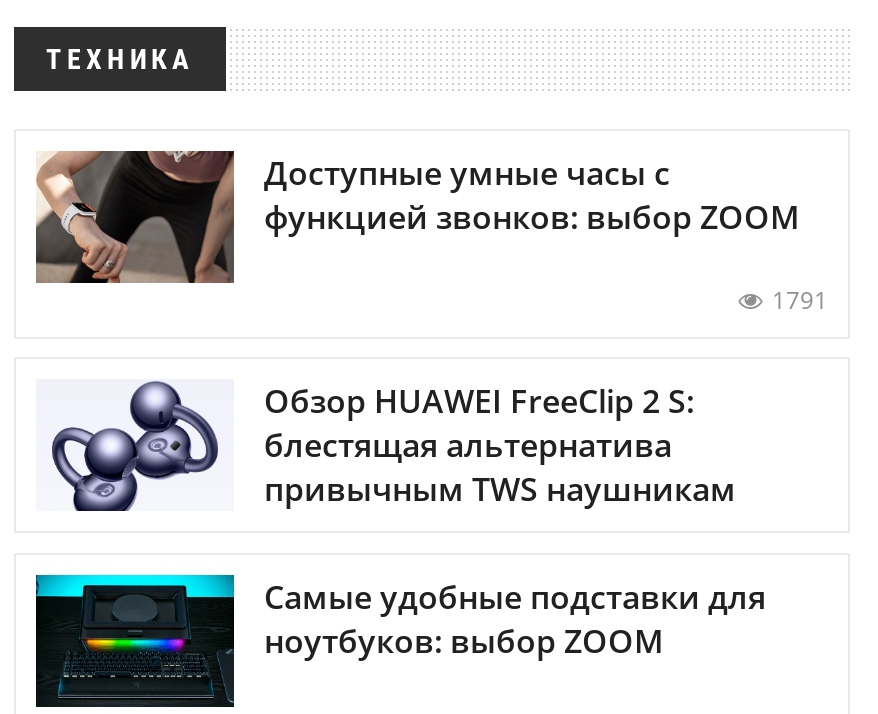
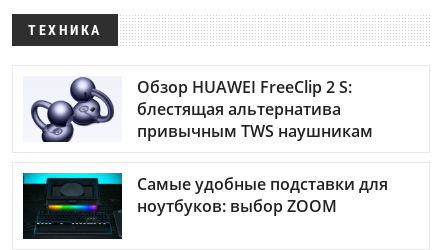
- [image]
- Доступные умные часы с
- функцией звонков: выбор ZOOM
- 1791
